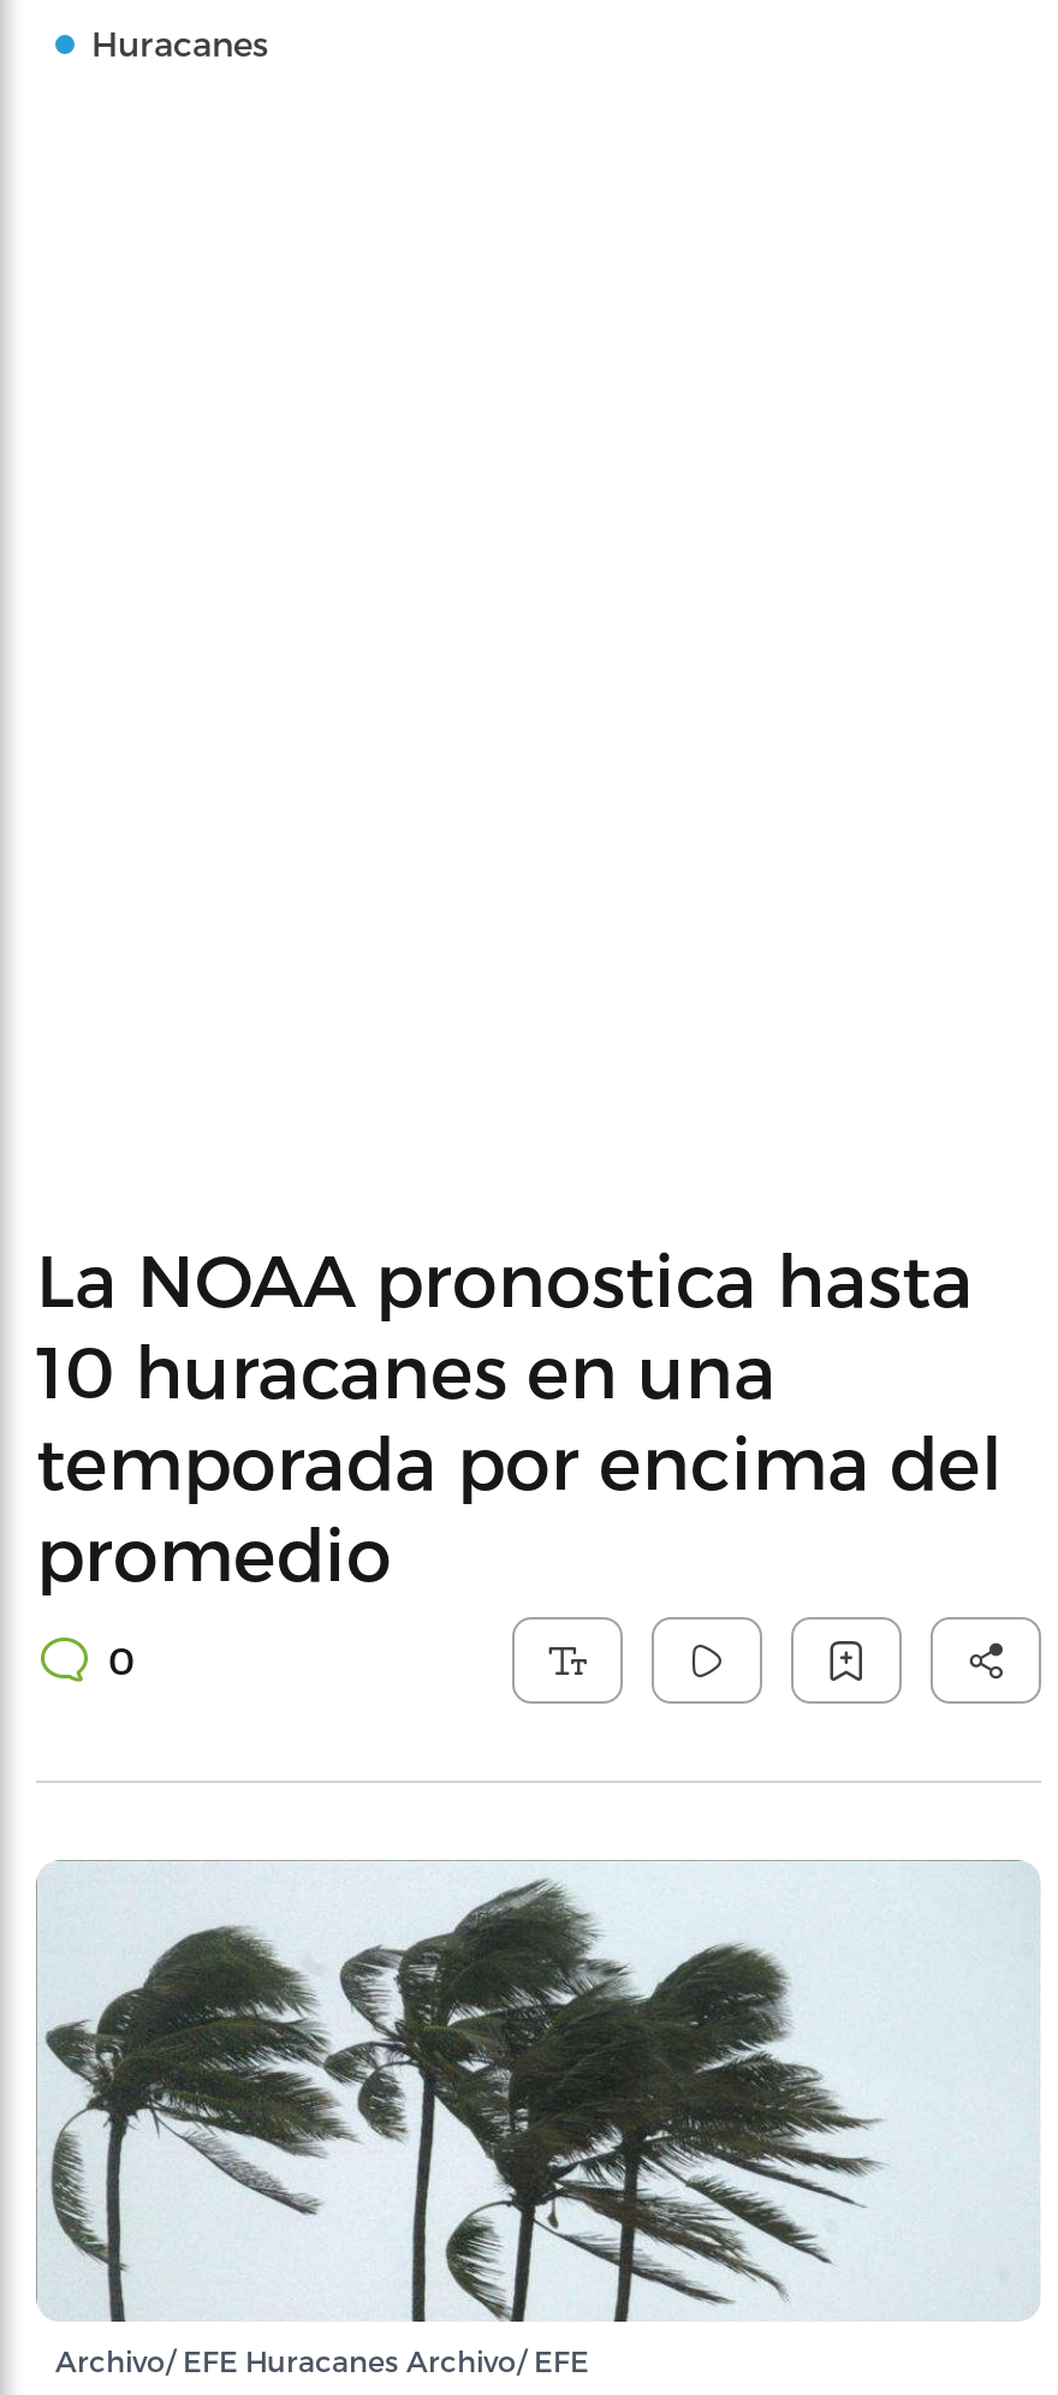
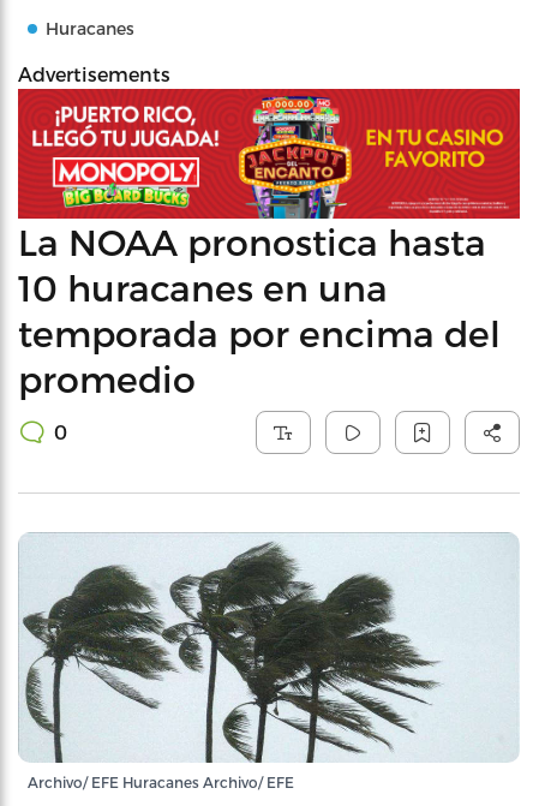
+ [image]

+ Advertisements
